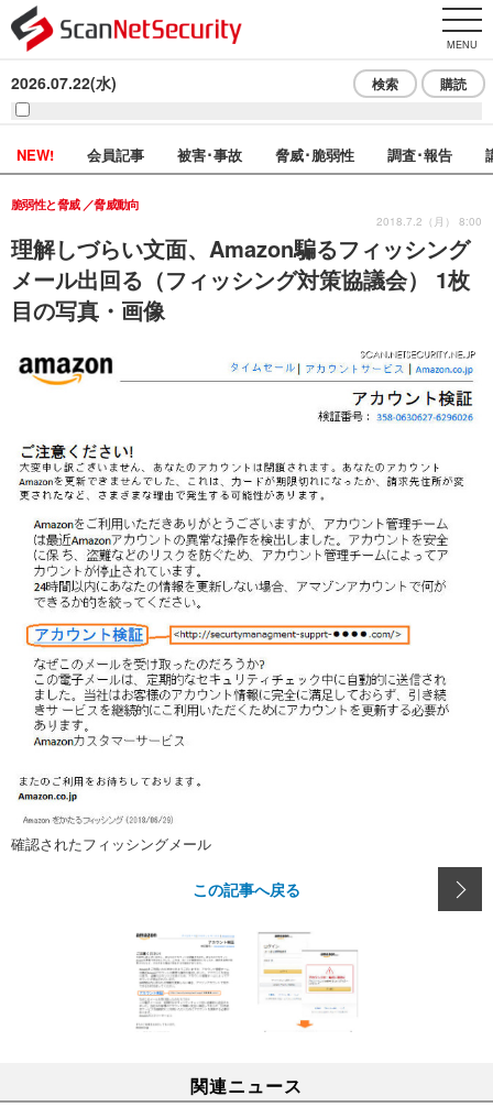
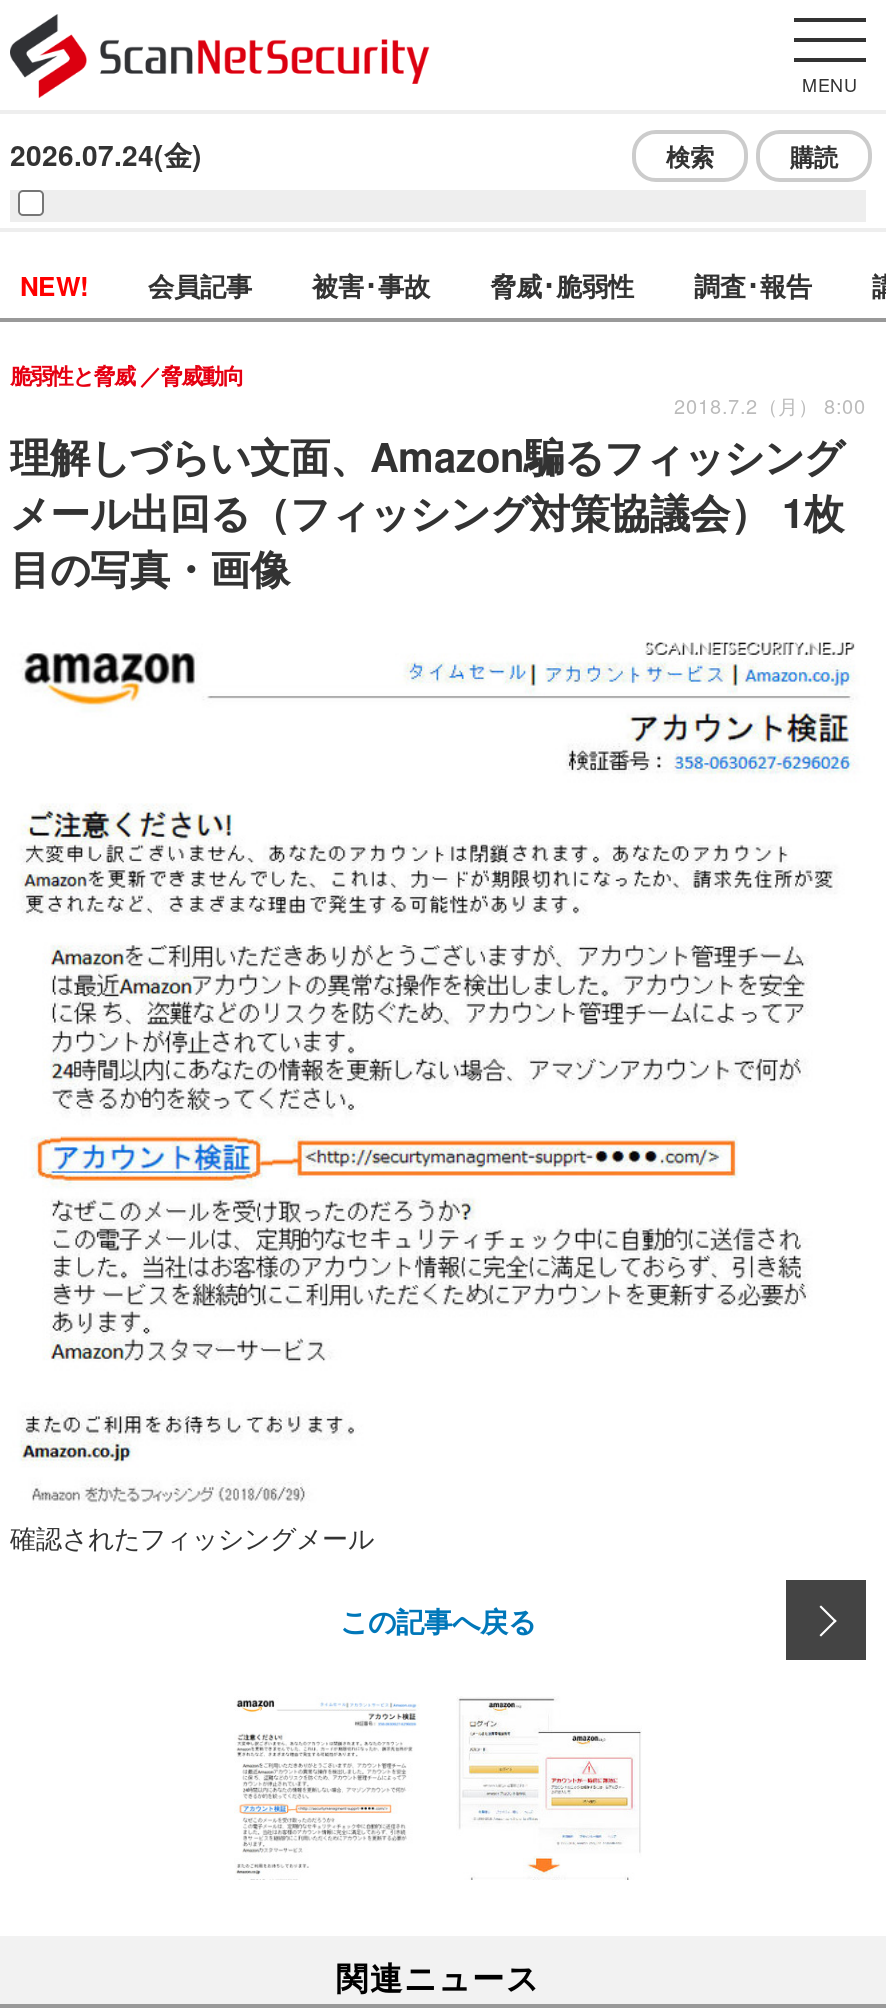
- 2026.07.22(水)
+ 2026.07.24(金)
